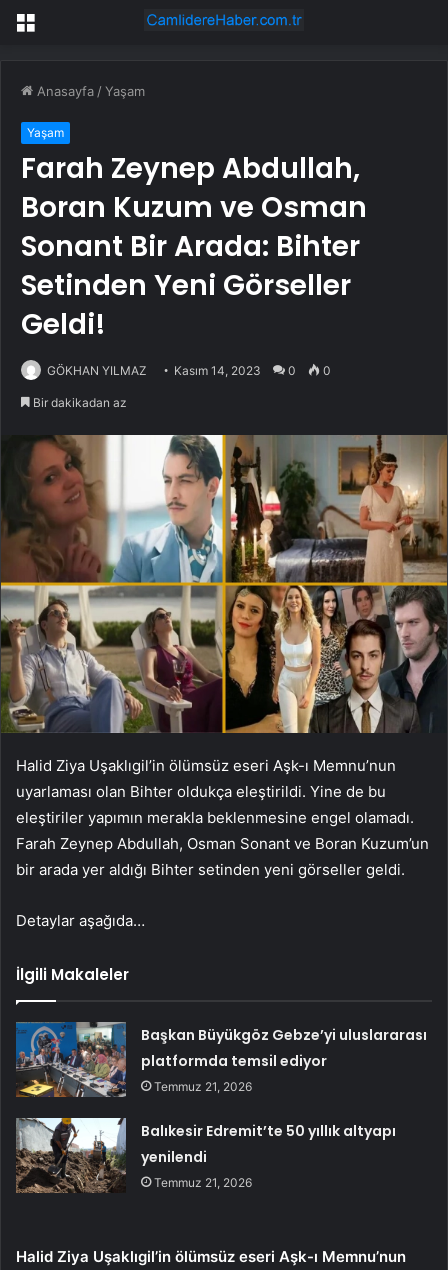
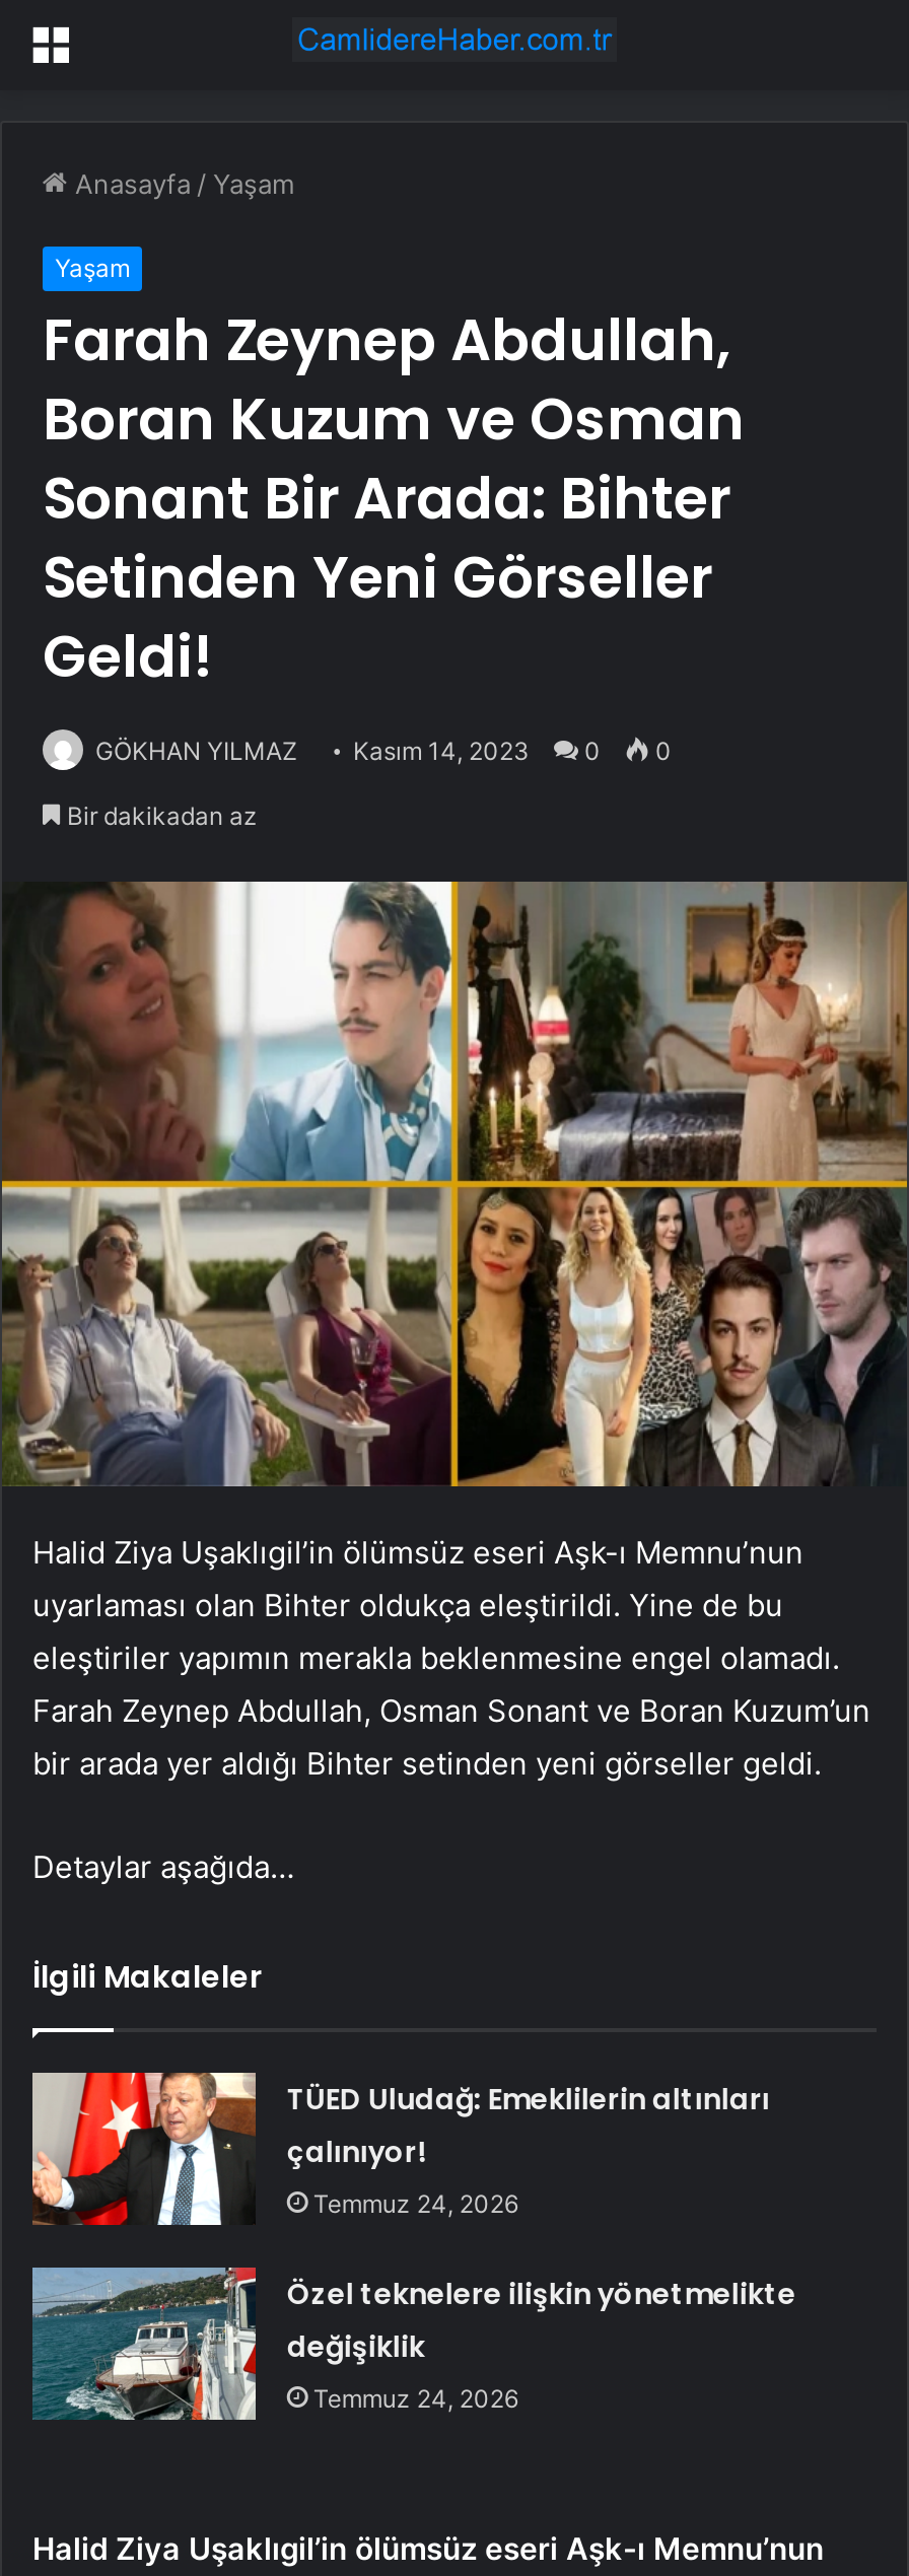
- [image]
- Başkan Büyükgöz Gebze’yi uluslararası
- platformda temsil ediyor
- Temmuz 21, 2026
+ [image]
+ TÜED Uludağ: Emeklilerin altınları
+ çalınıyor!
+ Temmuz 24, 2026

- [image]
- Balıkesir Edremit’te 50 yıllık altyapı
- yenilendi
- Temmuz 21, 2026
+ [image]
+ Özel teknelere ilişkin yönetmelikte
+ değişiklik
+ Temmuz 24, 2026
